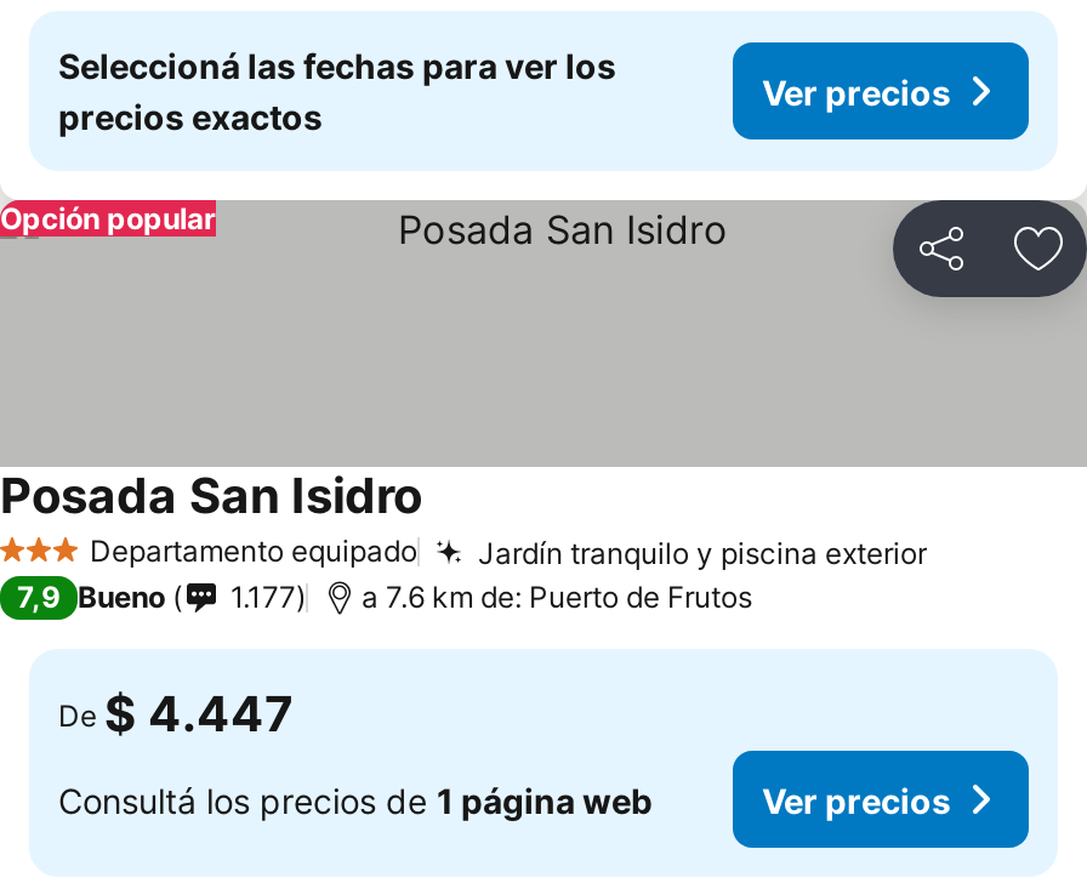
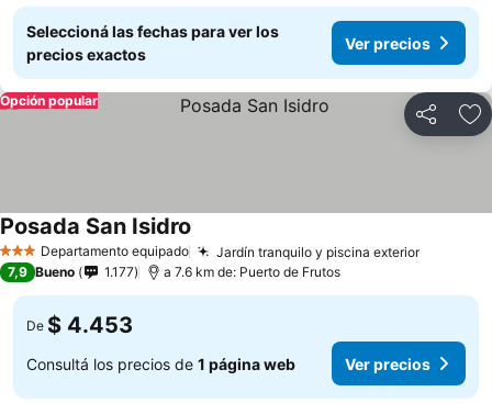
- De $ 4.447
+ De $ 4.453
